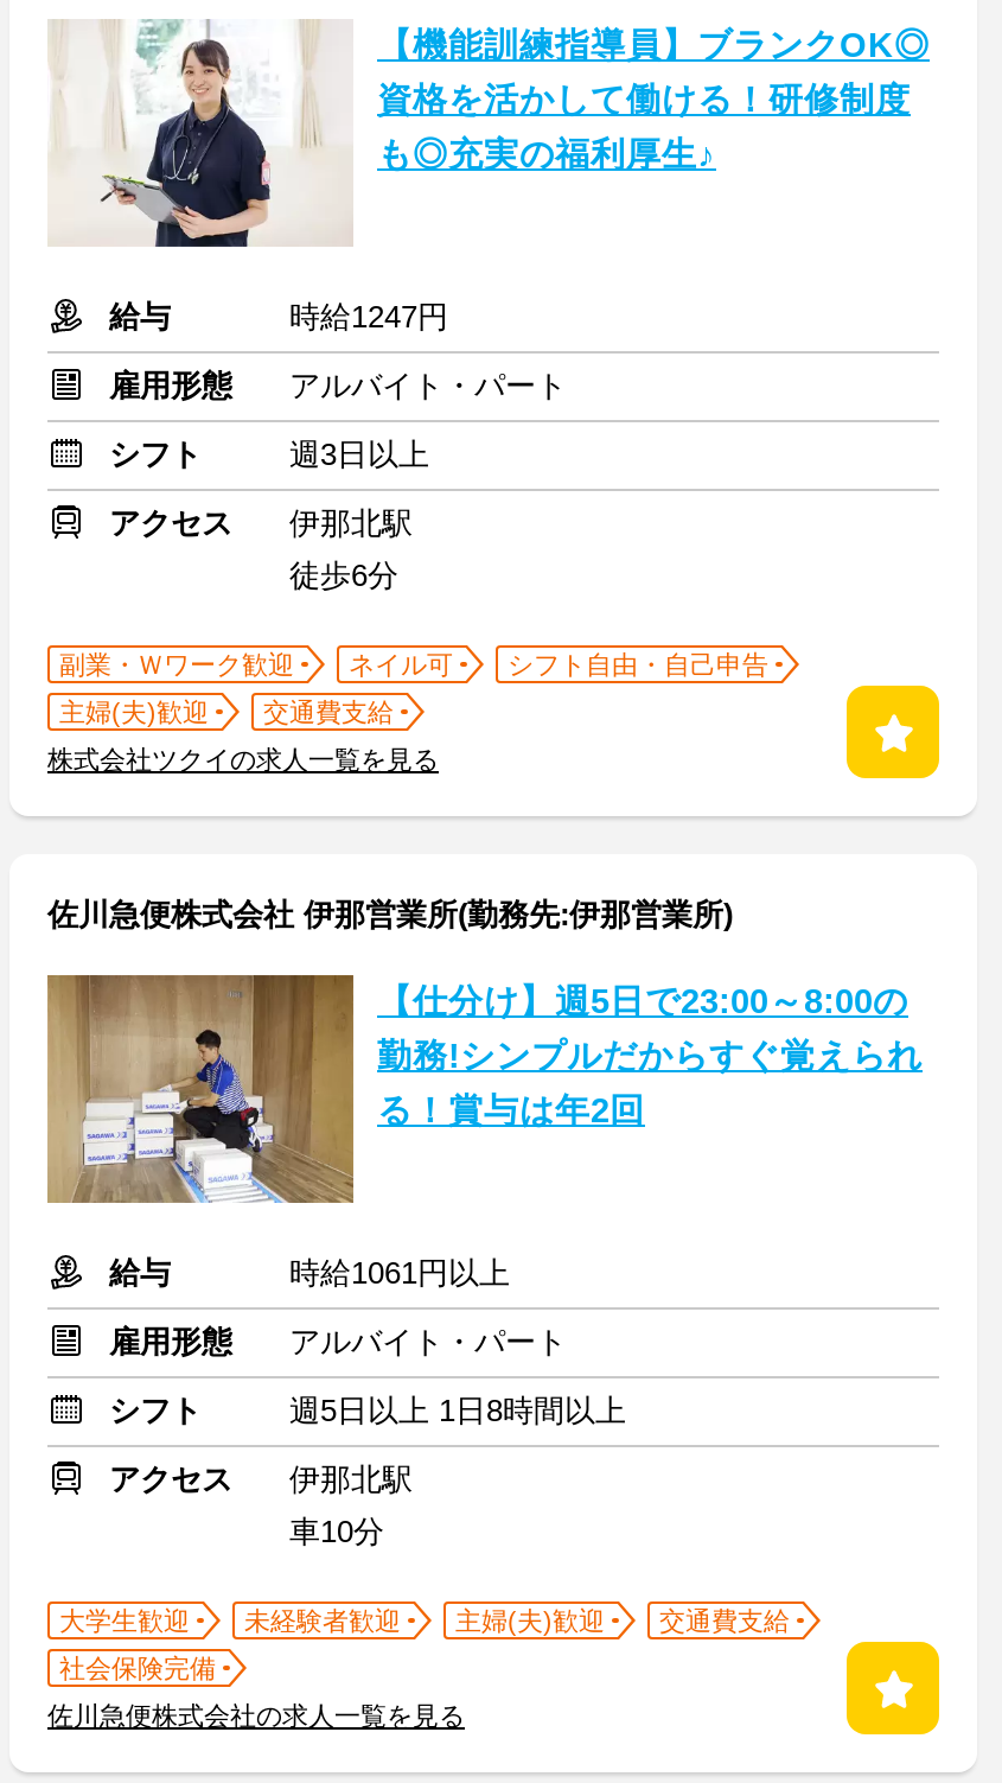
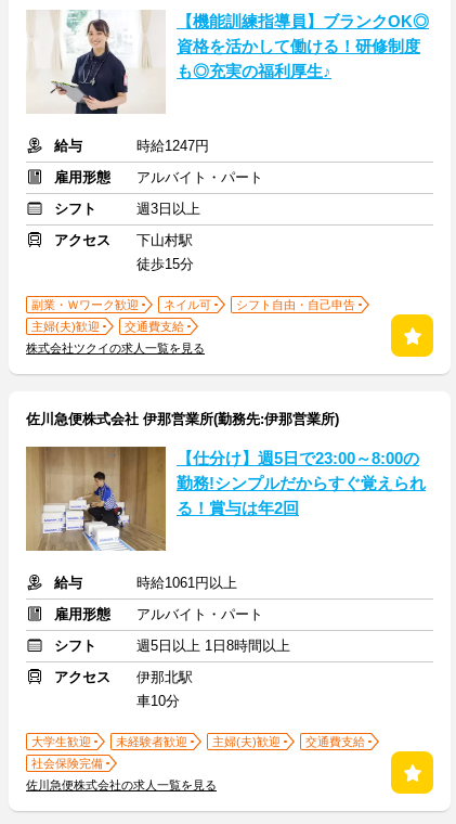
- 伊那北駅
+ 下山村駅

- 徒歩6分
+ 徒歩15分
